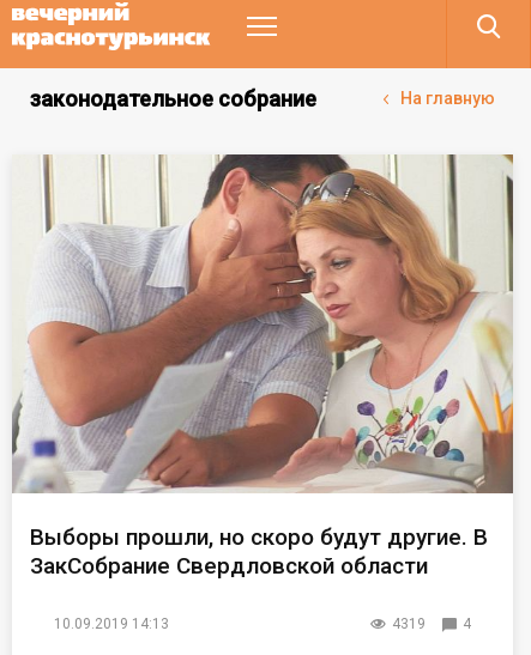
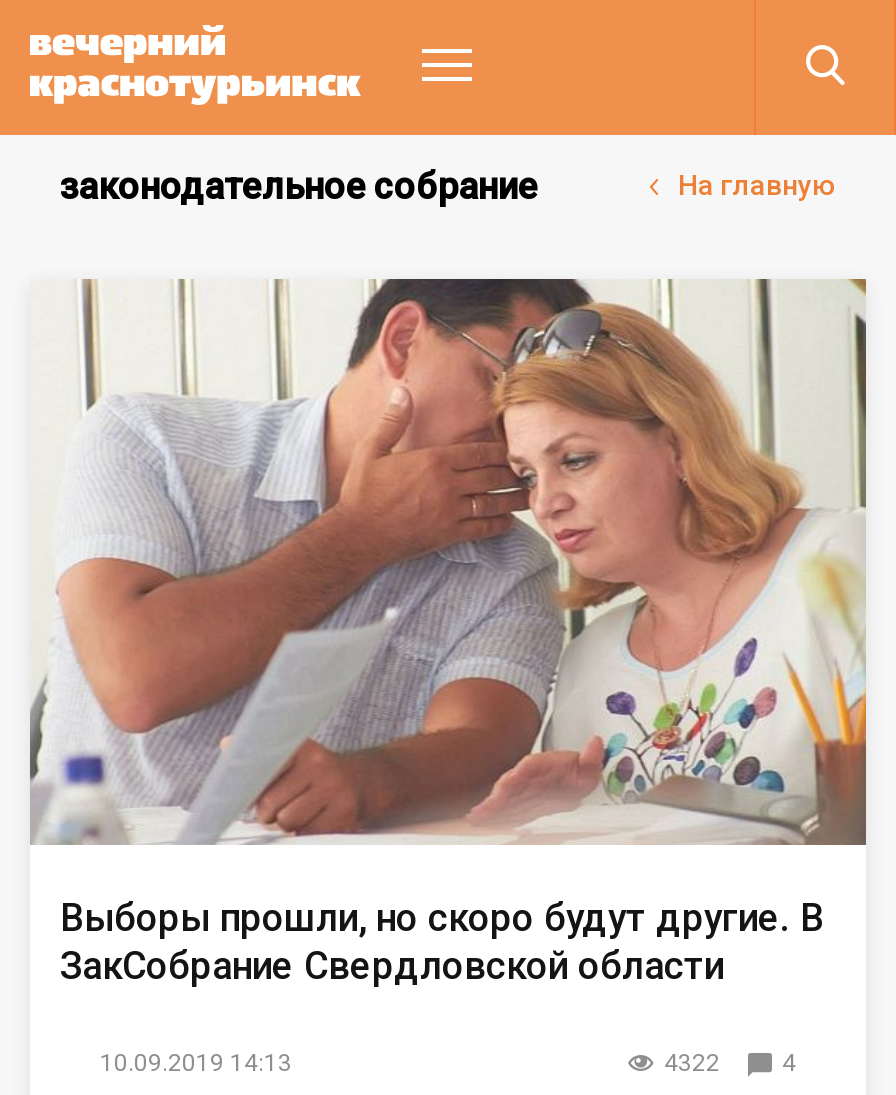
- 4319
+ 4322
